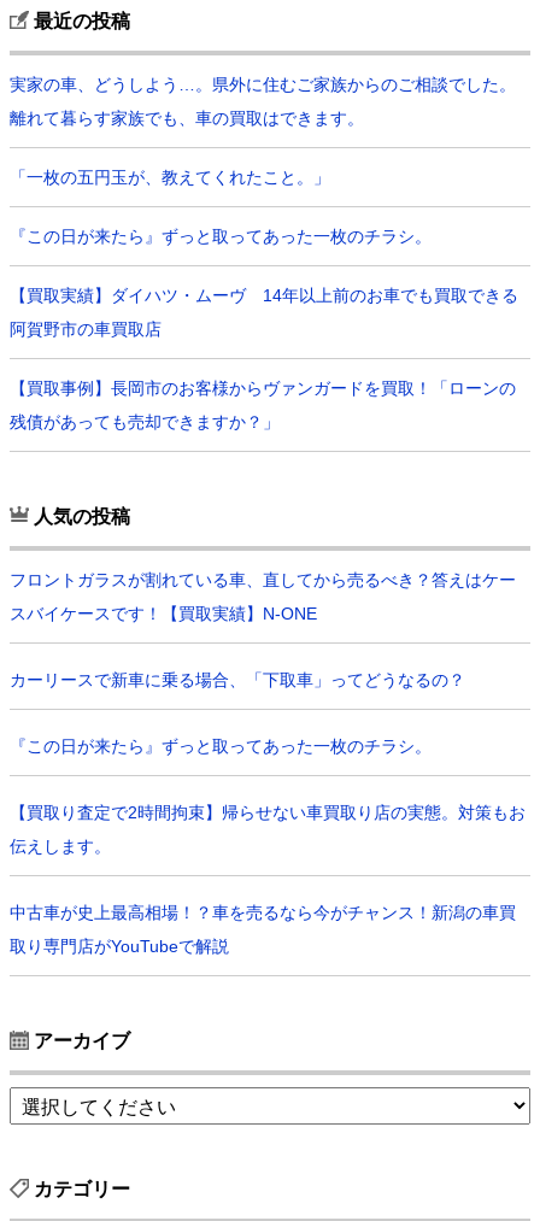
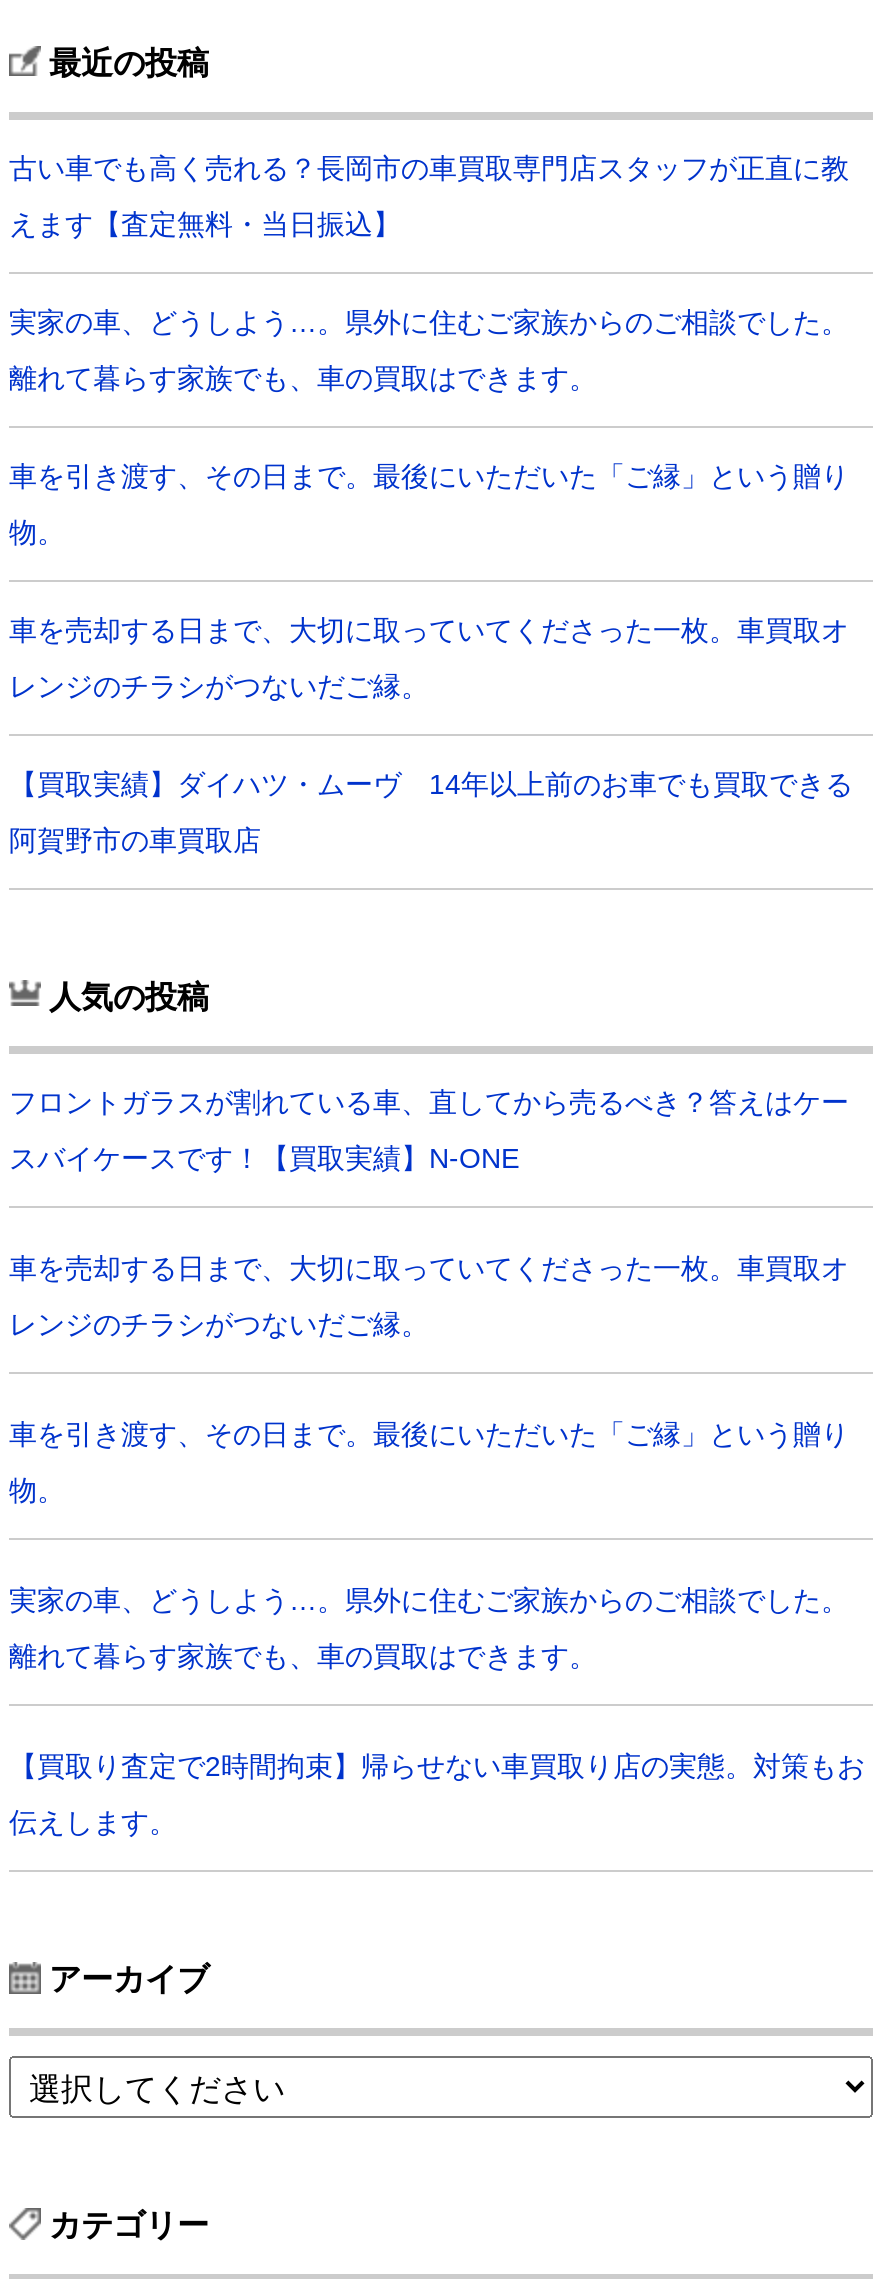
+ 古い車でも高く売れる？長岡市の車買取専門店スタッフが正直に教
+ えます【査定無料・当日振込】

- 「一枚の五円玉が、教えてくれたこと。」
- 『この日が来たら』ずっと取ってあった一枚のチラシ。
+ 車を引き渡す、その日まで。最後にいただいた「ご縁」という贈り
+ 物。
+ 車を売却する日まで、大切に取っていてくださった一枚。車買取オ
+ レンジのチラシがつないだご縁。

moved down: 【買取実績】ダイハツ・ムーヴ 14年以上前のお車でも買取できる | 阿賀野市の車買取店

- 【買取事例】長岡市のお客様からヴァンガードを買取！「ローンの
- 残債があっても売却できますか？」

- カーリースで新車に乗る場合、「下取車」ってどうなるの？
- 『この日が来たら』ずっと取ってあった一枚のチラシ。
+ 車を売却する日まで、大切に取っていてくださった一枚。車買取オ
+ レンジのチラシがつないだご縁。
+ 車を引き渡す、その日まで。最後にいただいた「ご縁」という贈り
+ 物。
+ 実家の車、どうしよう…。県外に住むご家族からのご相談でした。
+ 離れて暮らす家族でも、車の買取はできます。

moved down: 【買取り査定で2時間拘束】帰らせない車買取り店の実態。対策もお | 伝えします。

- 中古車が史上最高相場！？車を売るなら今がチャンス！新潟の車買
- 取り専門店がYouTubeで解説
